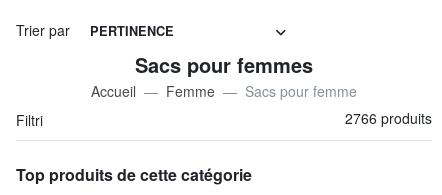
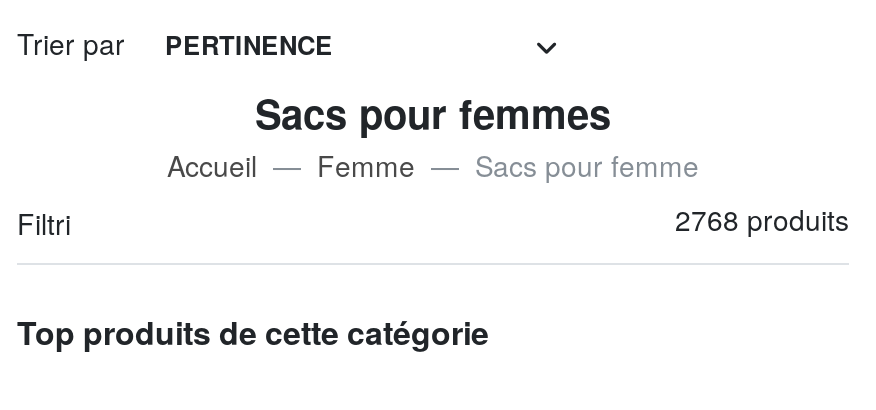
- 2766 produits
+ 2768 produits
